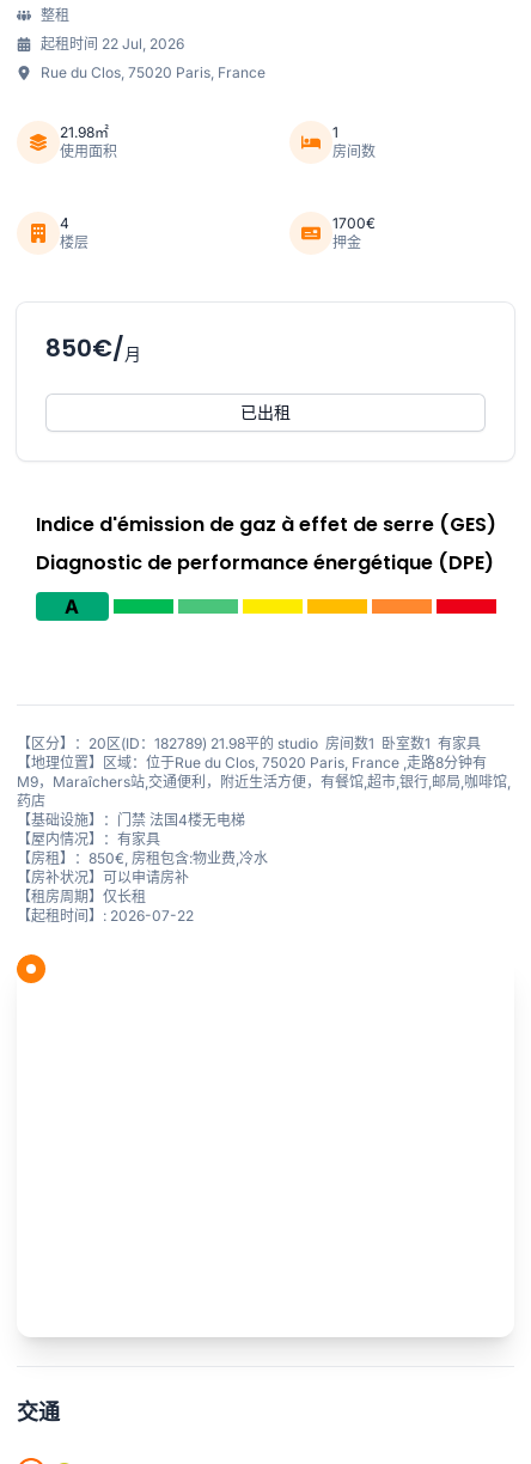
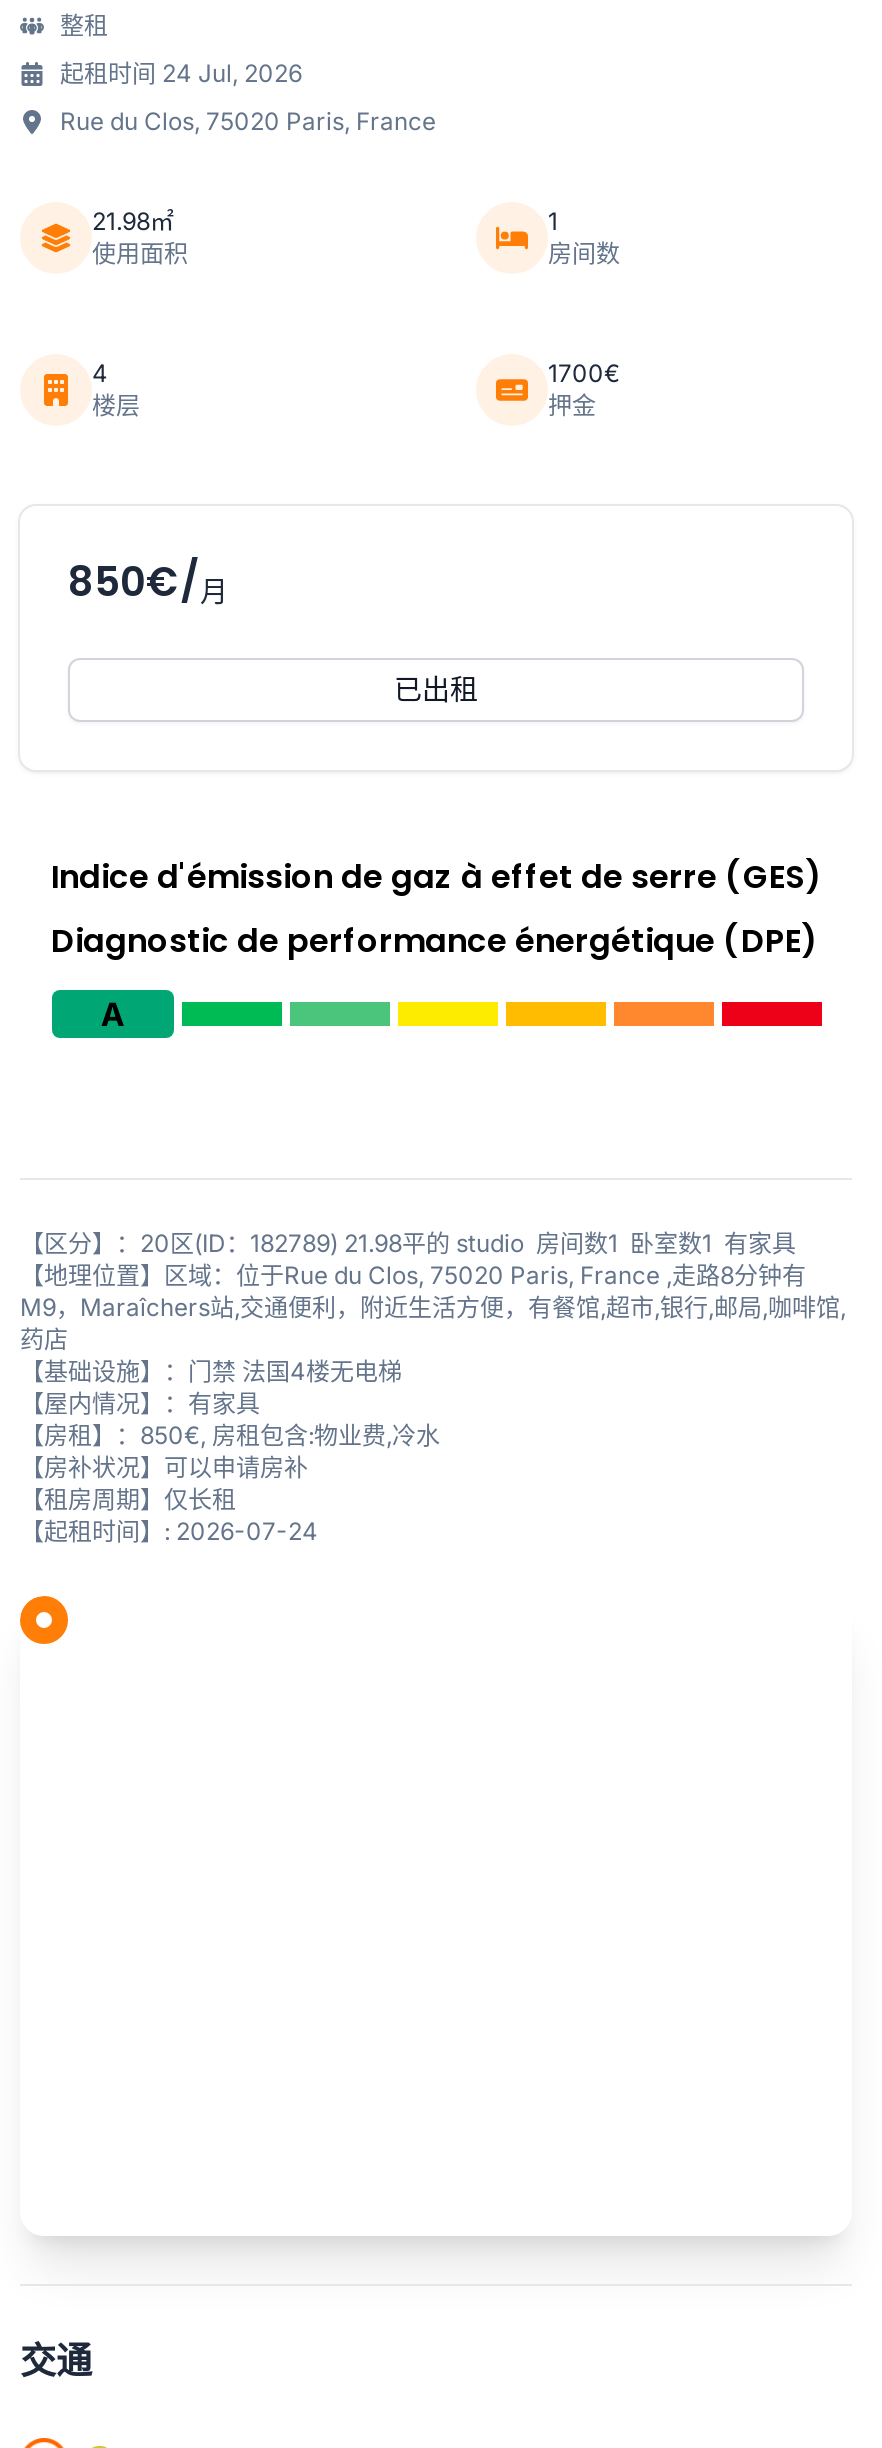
- 起租时间 22 Jul, 2026
+ 起租时间 24 Jul, 2026

- 【起租时间】: 2026-07-22
+ 【起租时间】: 2026-07-24
